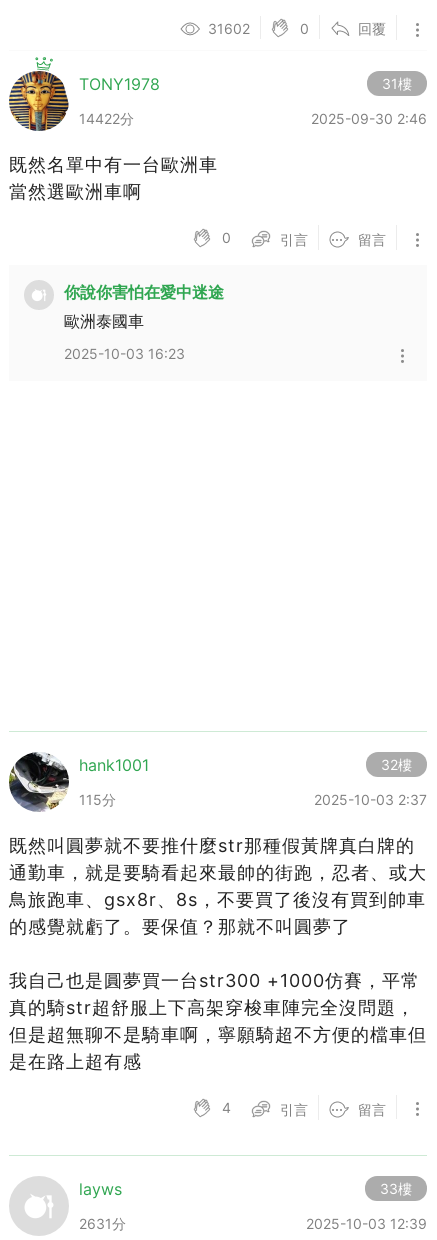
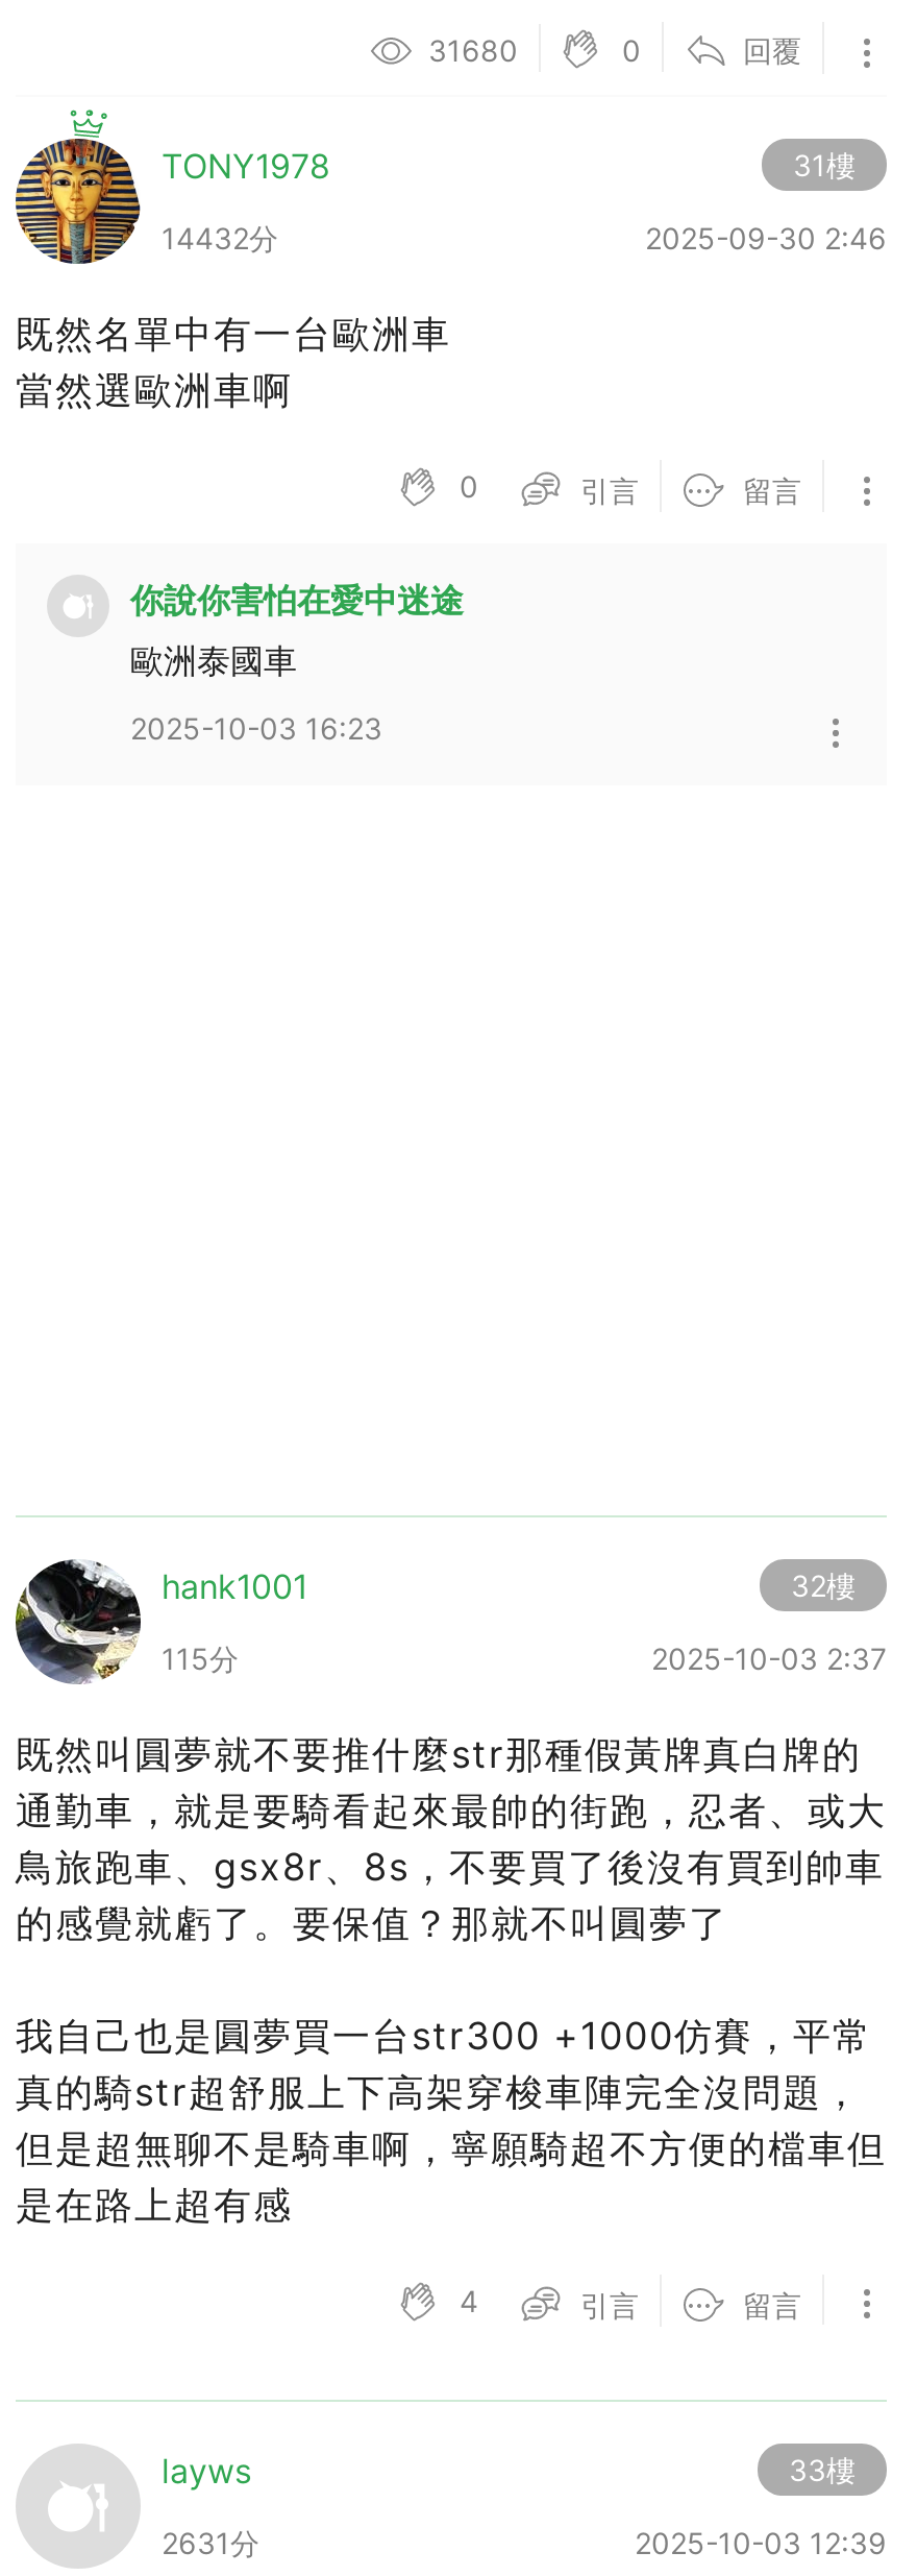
- 31602
+ 31680

- 14422分
+ 14432分
